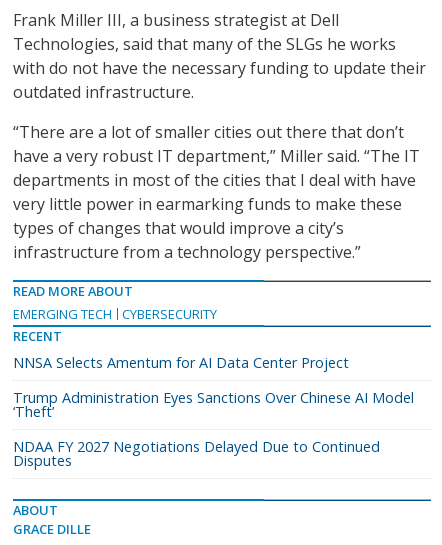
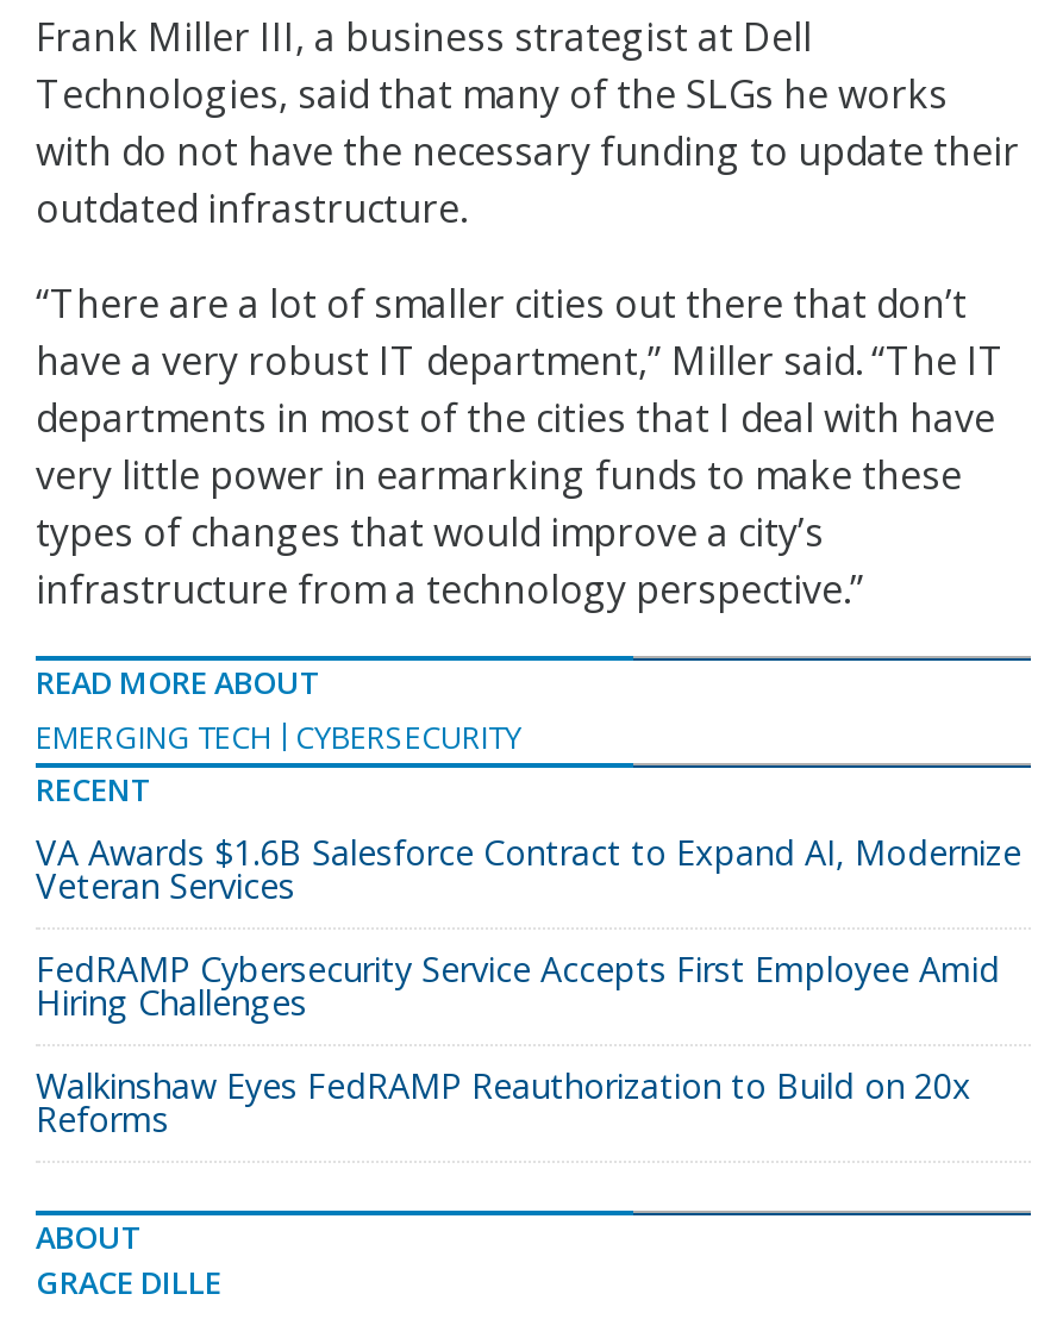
- NNSA Selects Amentum for AI Data Center Project
+ VA Awards $1.6B Salesforce Contract to Expand AI, Modernize
+ Veteran Services

- Trump Administration Eyes Sanctions Over Chinese AI Model
- ‘Theft’
+ FedRAMP Cybersecurity Service Accepts First Employee Amid
+ Hiring Challenges

- NDAA FY 2027 Negotiations Delayed Due to Continued
- Disputes
+ Walkinshaw Eyes FedRAMP Reauthorization to Build on 20x
+ Reforms
